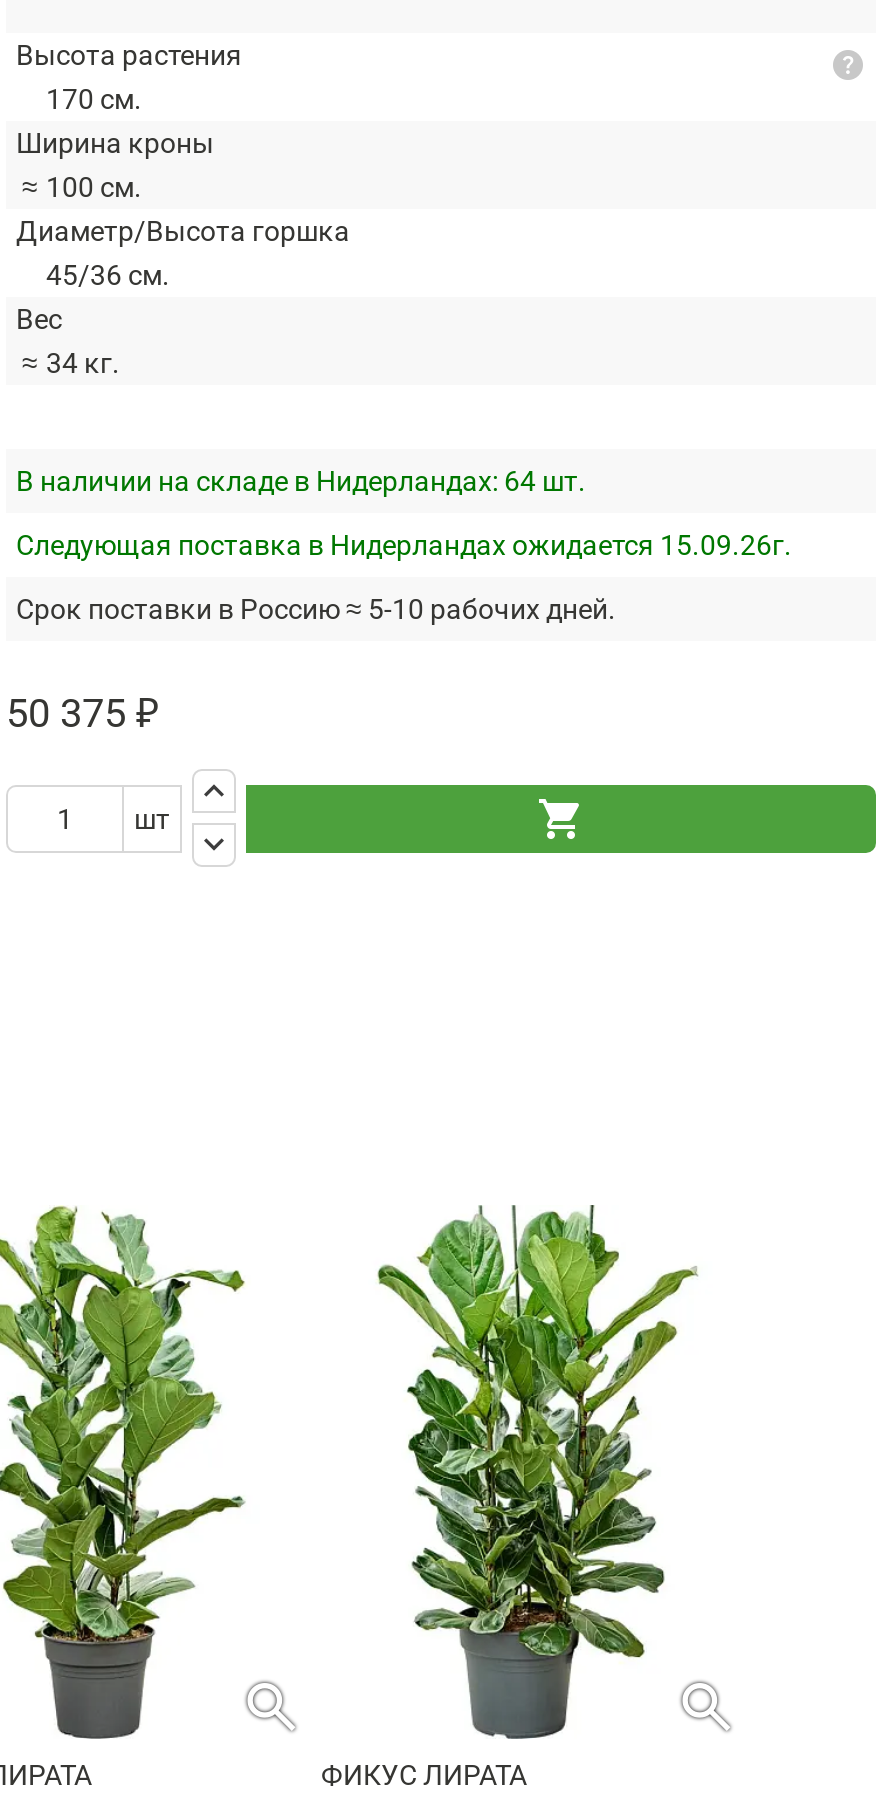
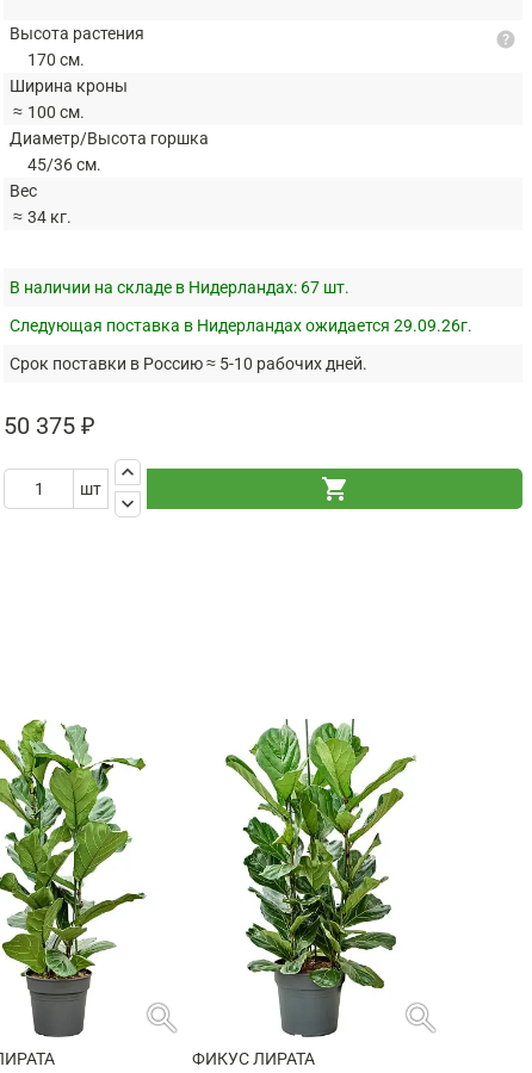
- В наличии на складе в Нидерландах: 64 шт.
+ В наличии на складе в Нидерландах: 67 шт.

- Следующая поставка в Нидерландах ожидается 15.09.26г.
+ Следующая поставка в Нидерландах ожидается 29.09.26г.
